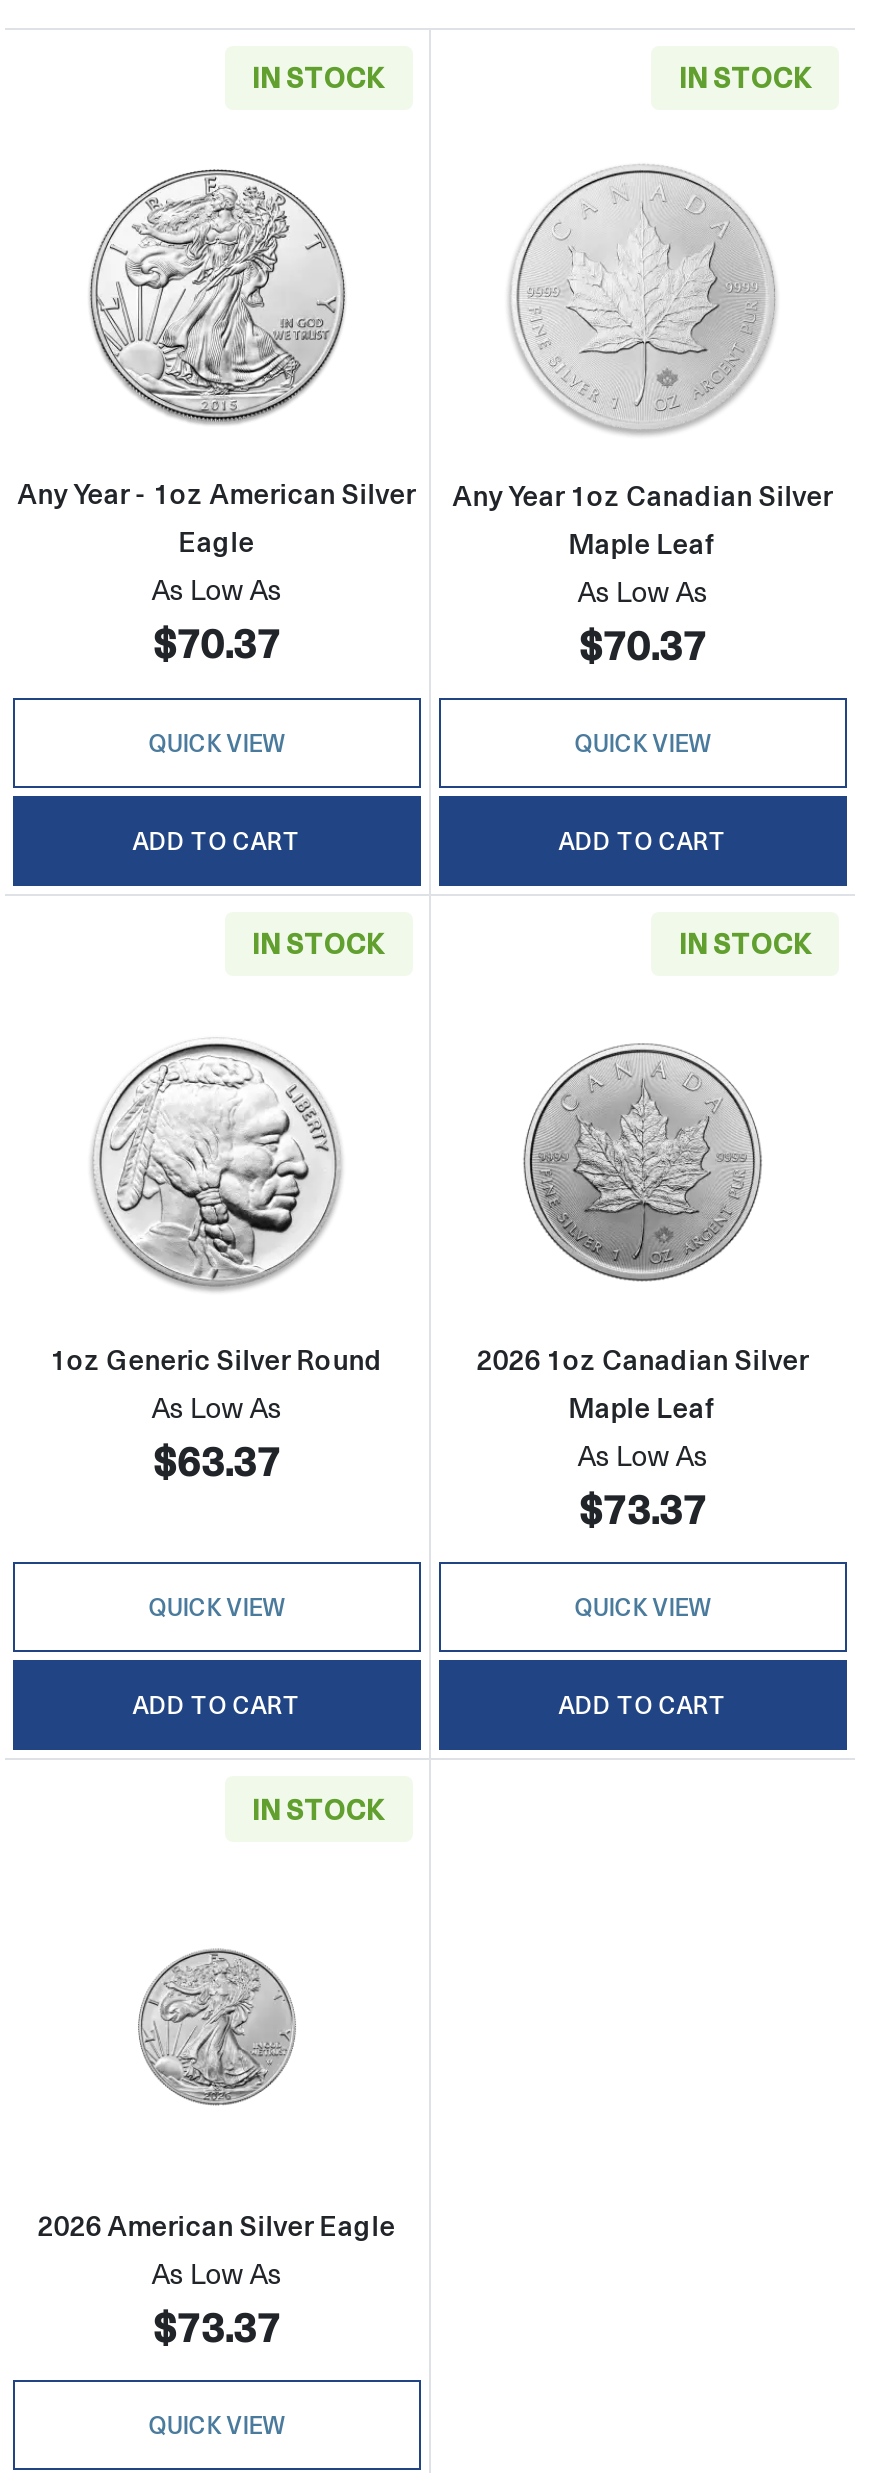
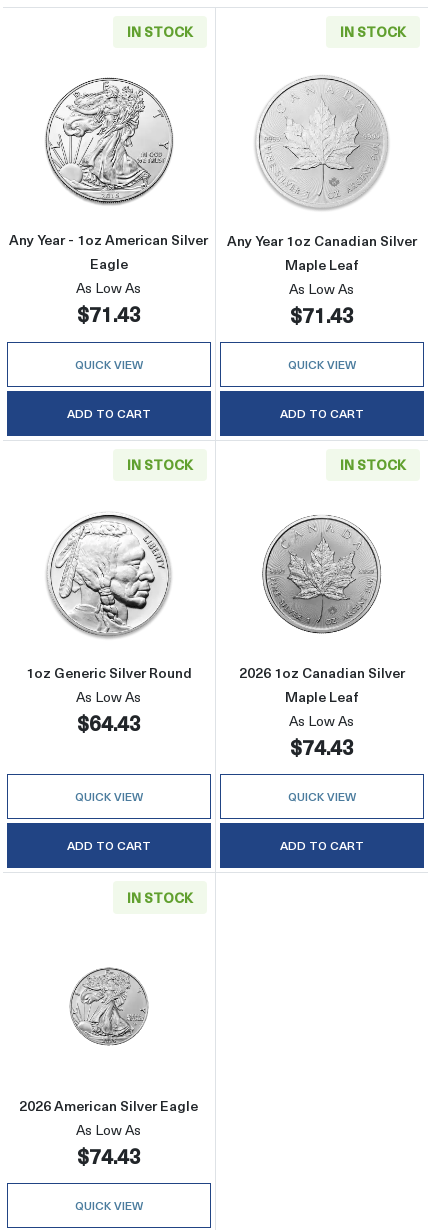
- $70.37
+ $71.43

- $70.37
+ $71.43

- $63.37
+ $64.43

- $73.37
+ $74.43

- $73.37
+ $74.43
